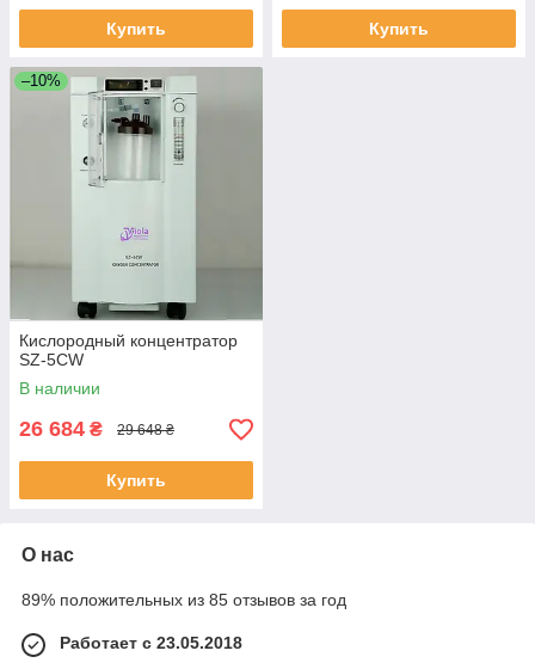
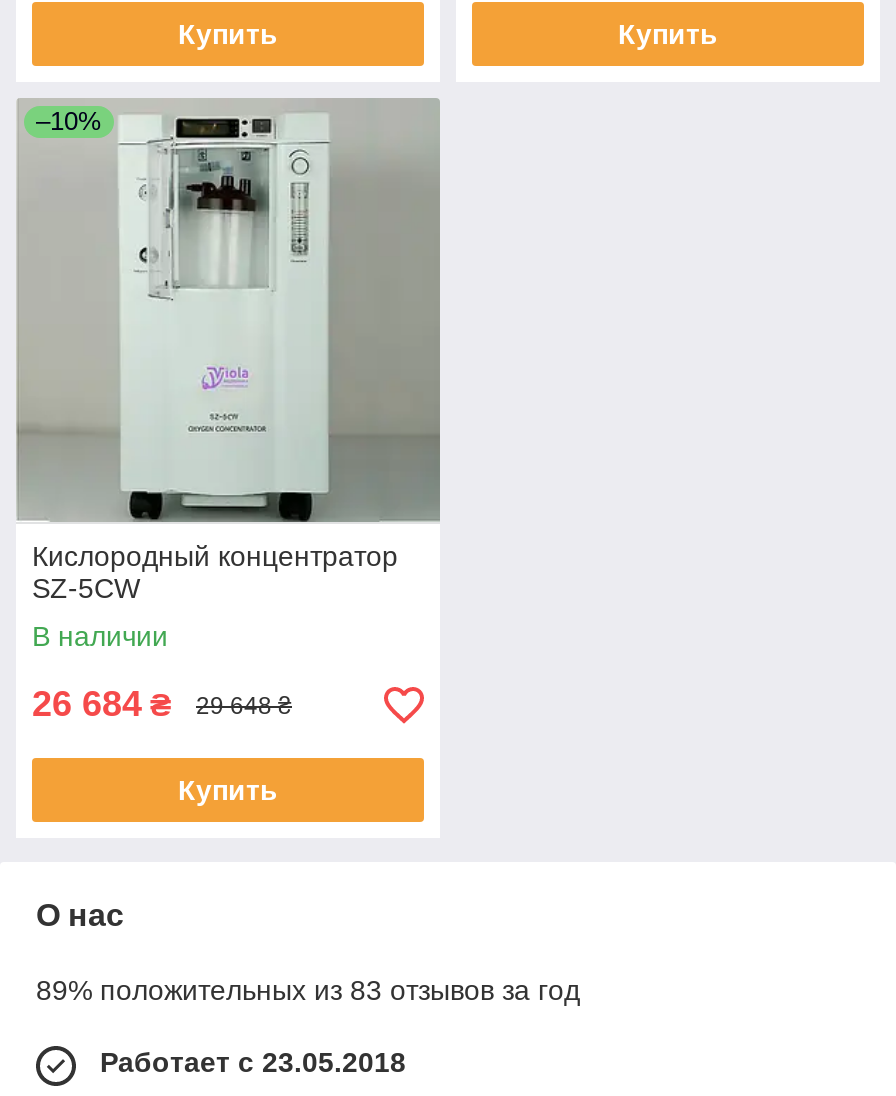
- 89% положительных из 85 отзывов за год
+ 89% положительных из 83 отзывов за год
